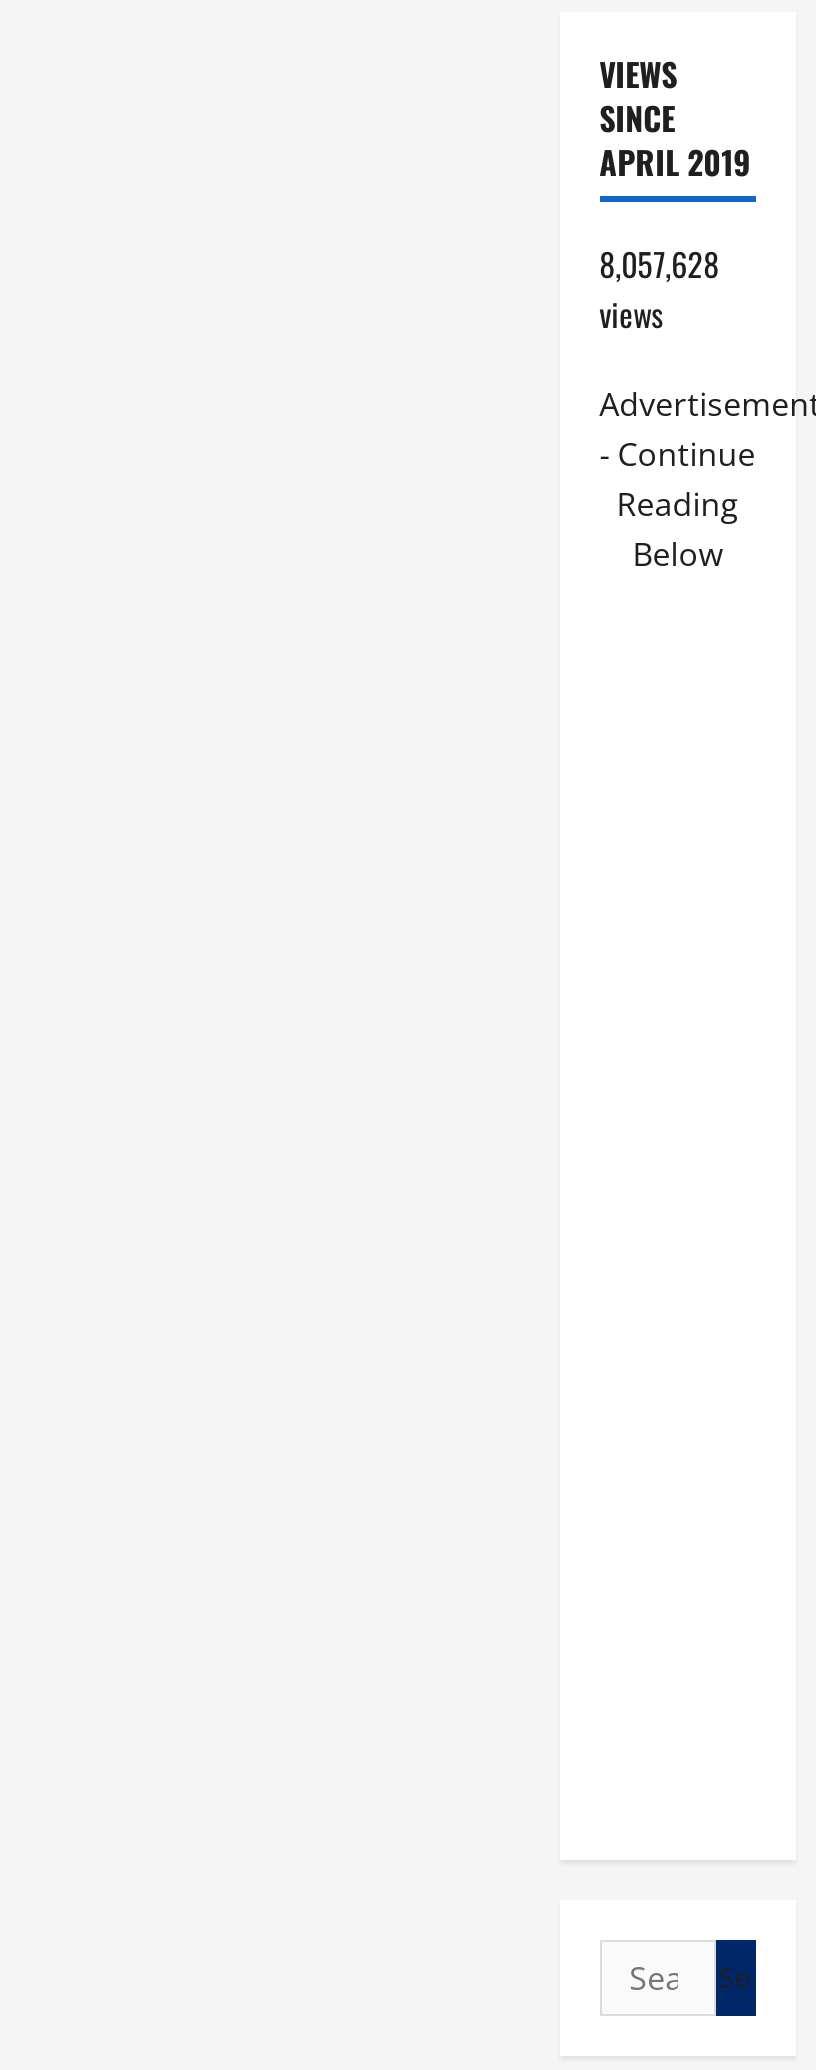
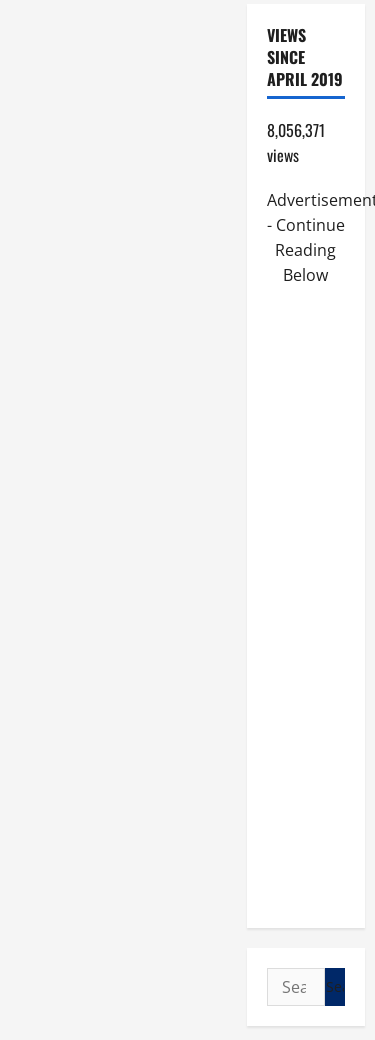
- 8,057,628
+ 8,056,371
